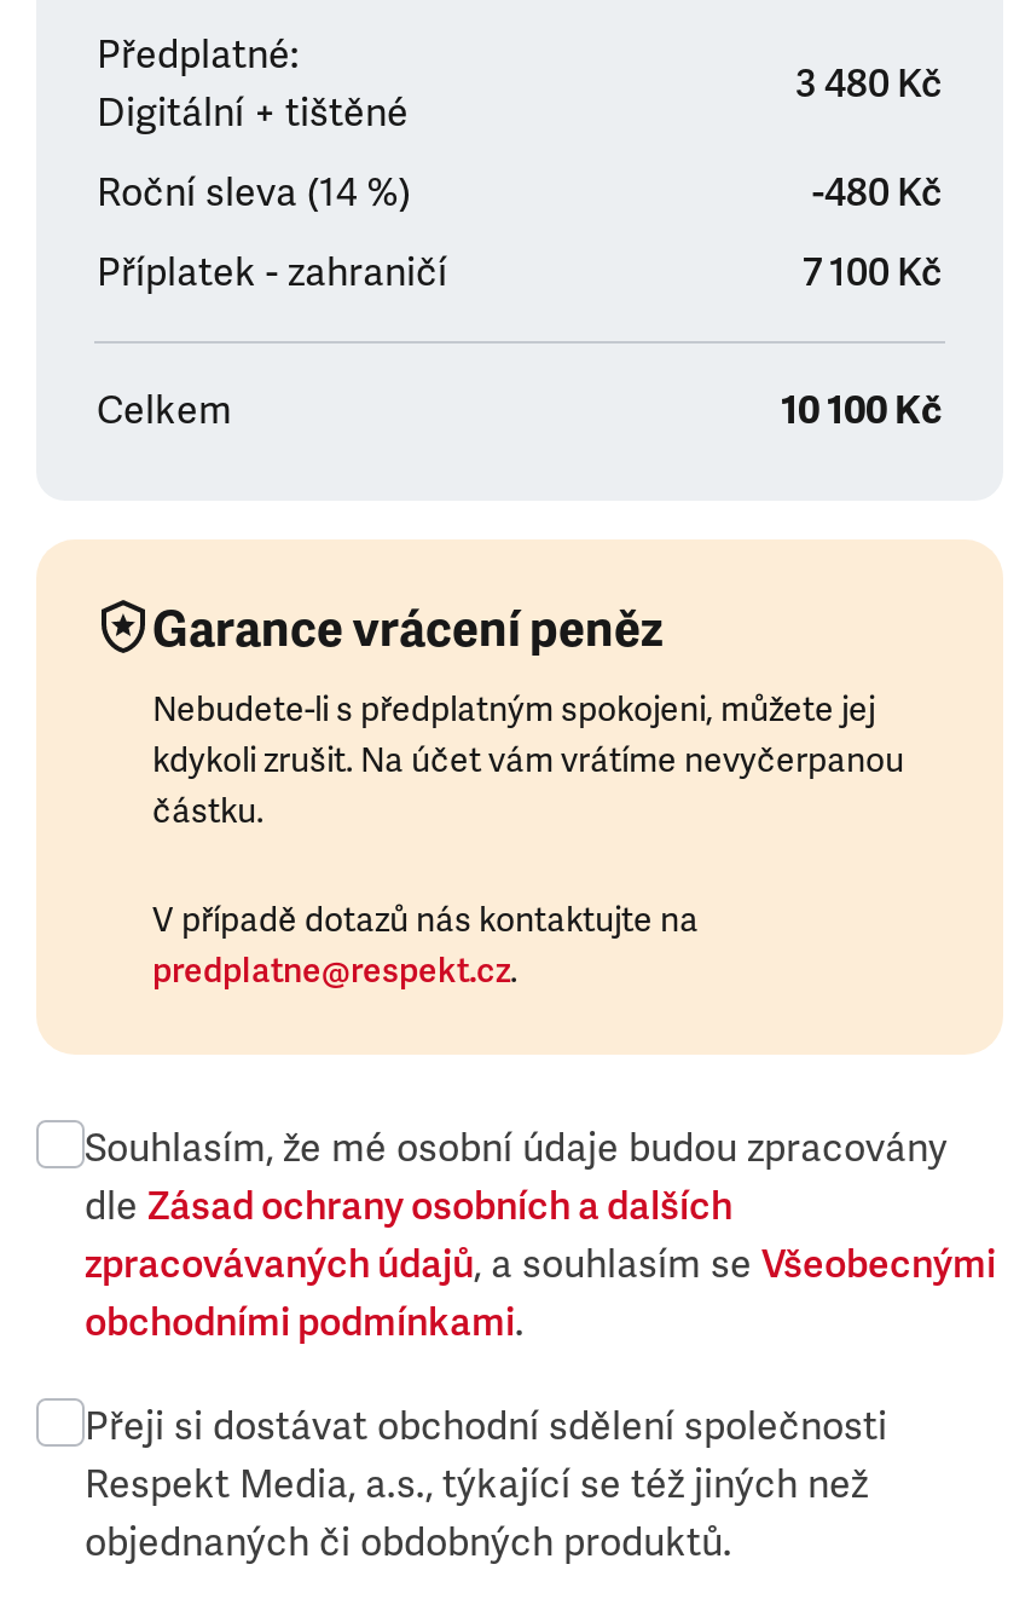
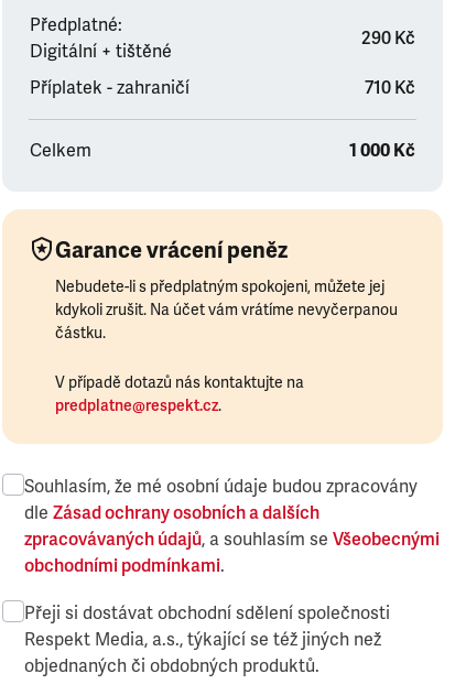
- 3 480 Kč
- Roční sleva (14 %)
- -480 Kč
+ 290 Kč

- 7 100 Kč
+ 710 Kč

- 10 100 Kč
+ 1 000 Kč
